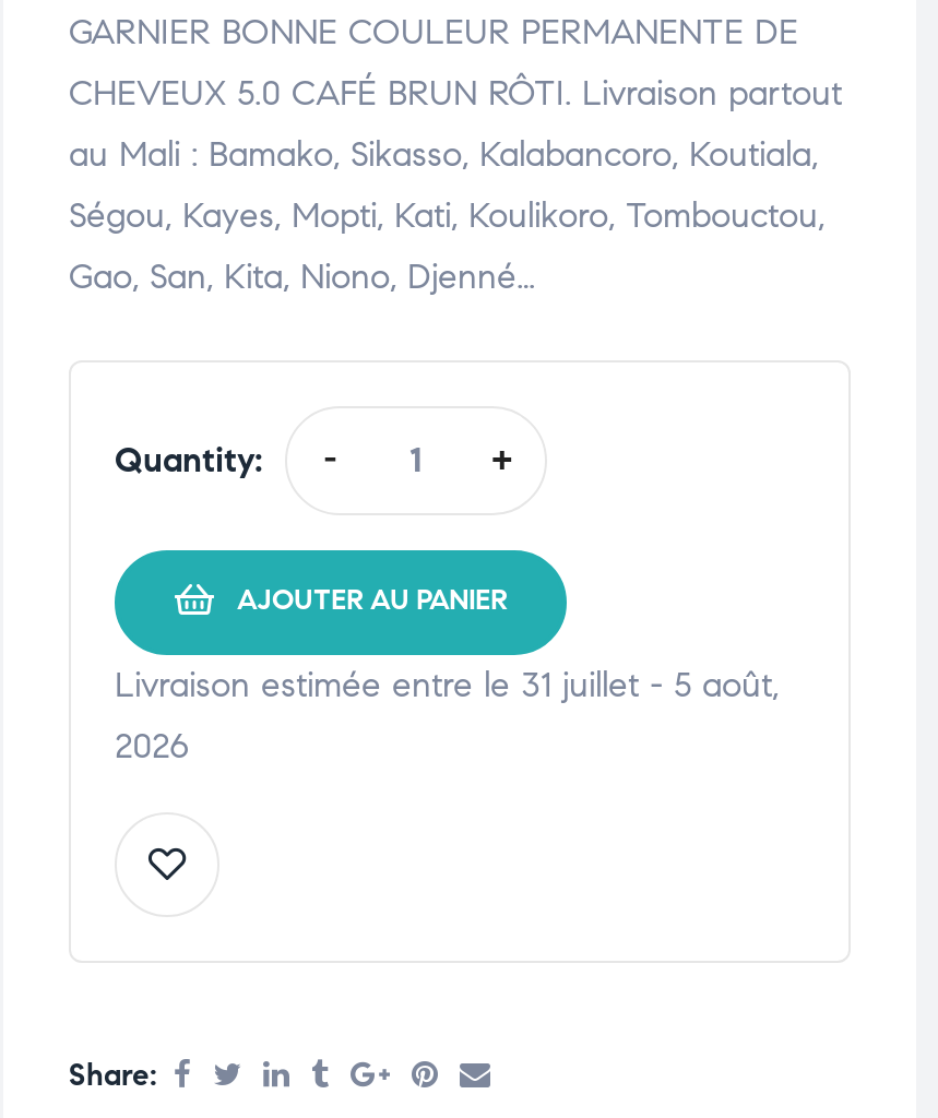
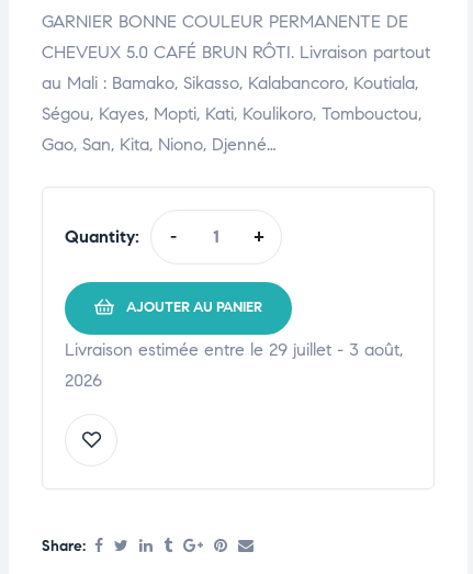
- Livraison estimée entre le 31 juillet - 5 août,
+ Livraison estimée entre le 29 juillet - 3 août,
